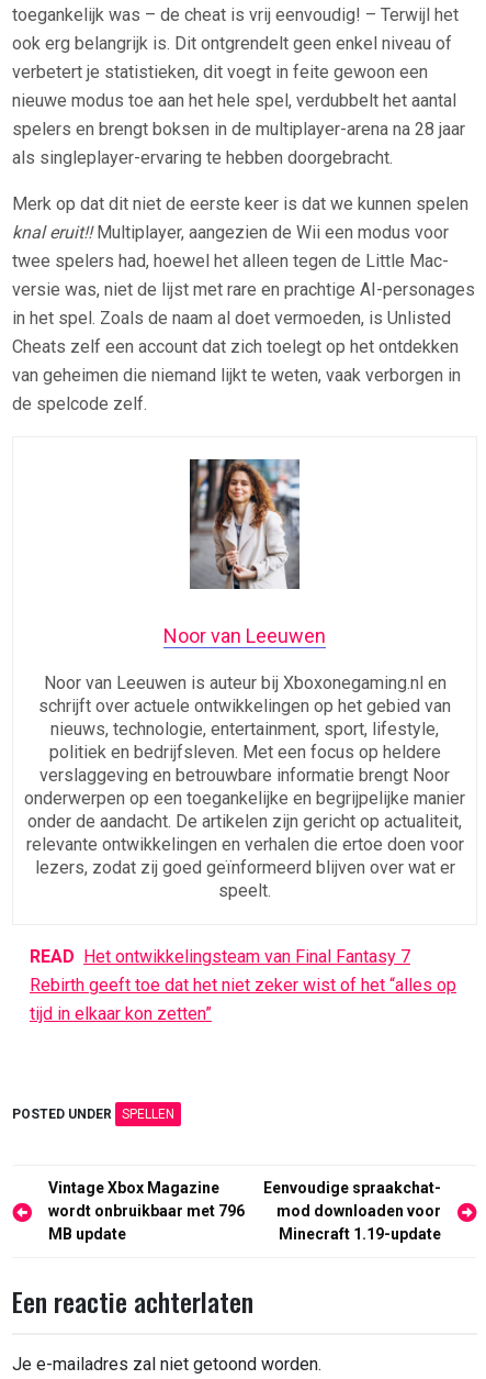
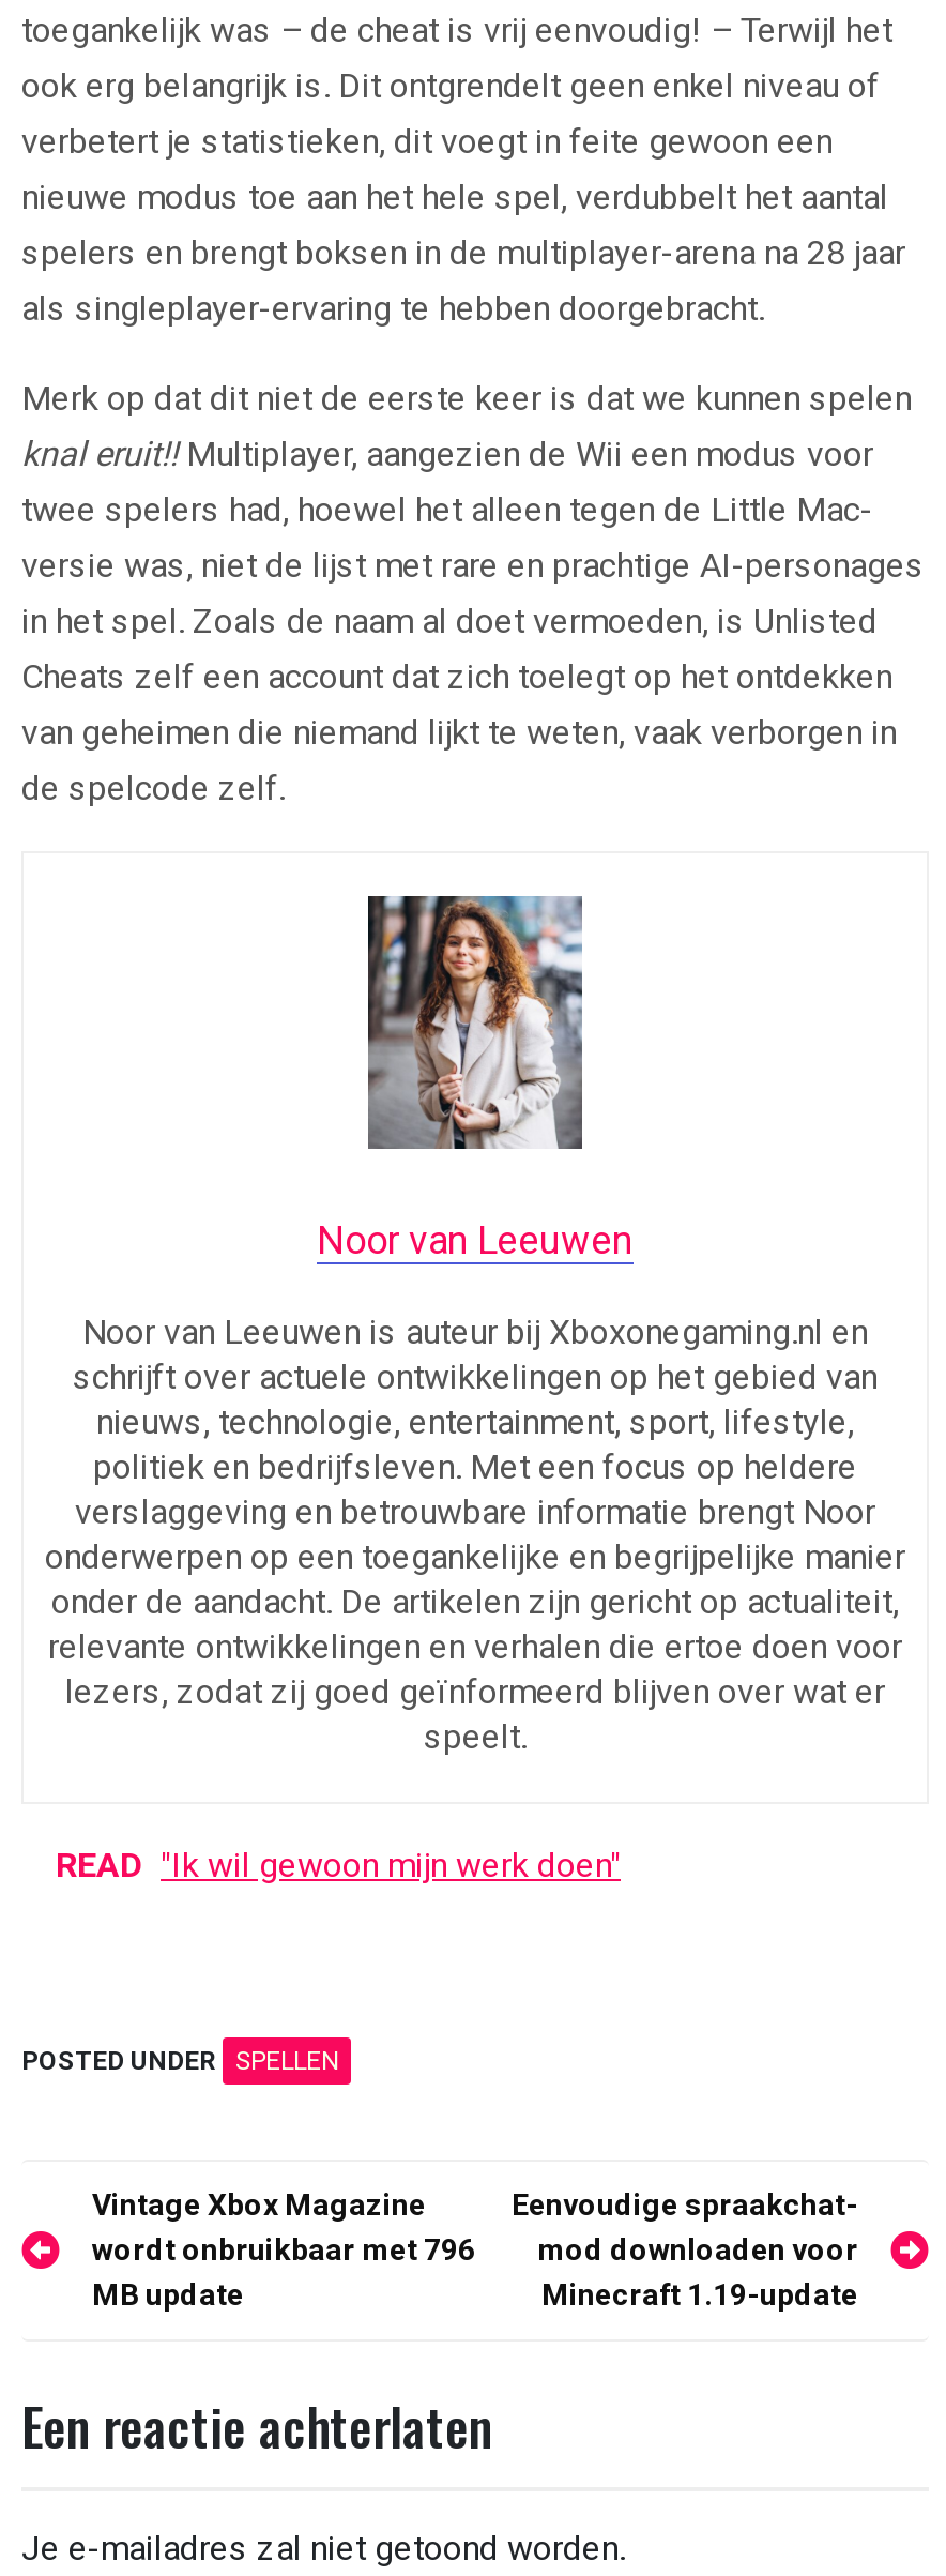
- READ Het ontwikkelingsteam van Final Fantasy 7
- Rebirth geeft toe dat het niet zeker wist of het “alles op
- tijd in elkaar kon zetten”
+ READ "Ik wil gewoon mijn werk doen"
